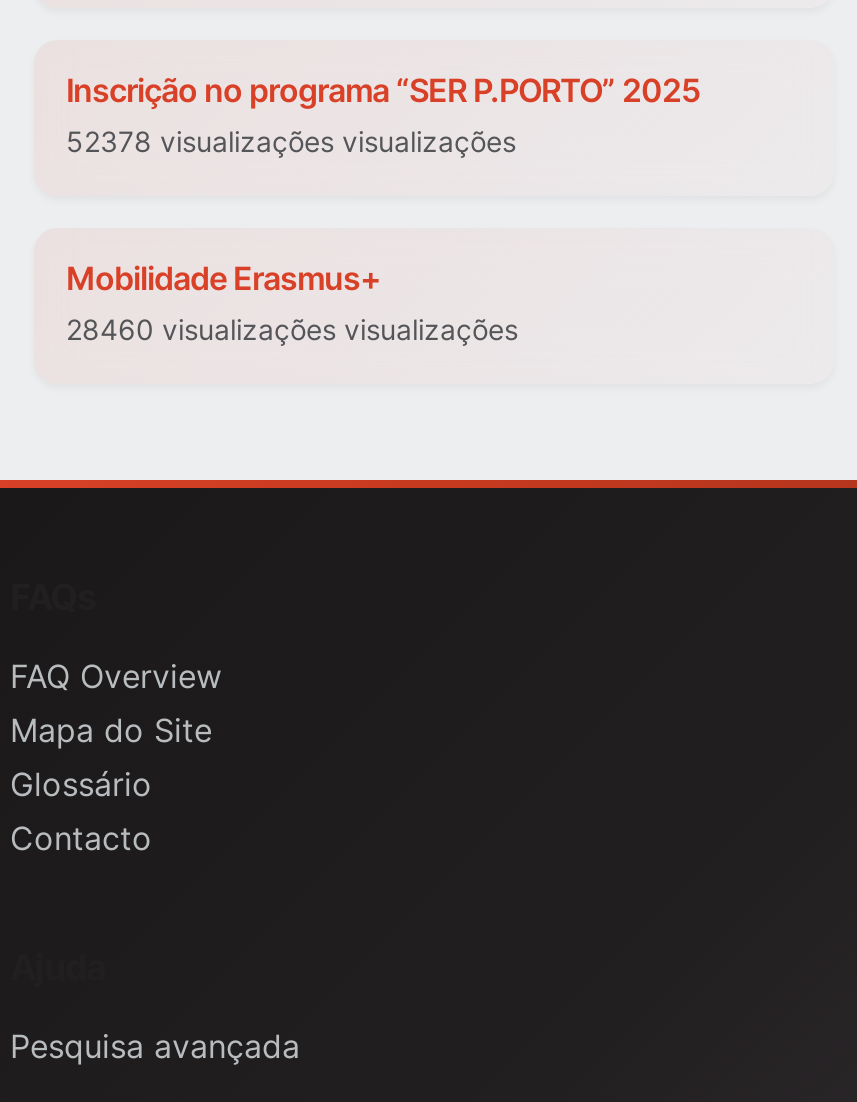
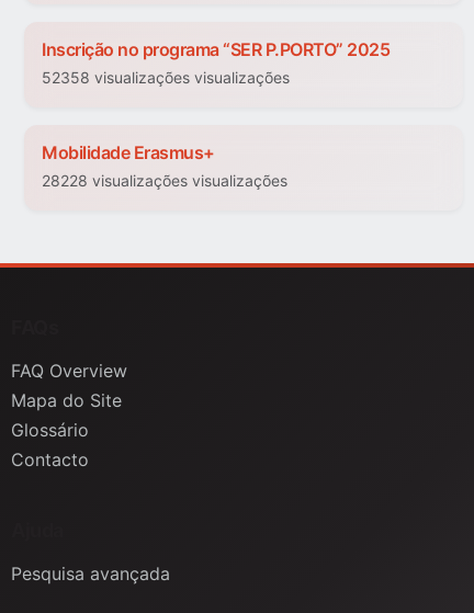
- 52378 visualizações visualizações
+ 52358 visualizações visualizações

- 28460 visualizações visualizações
+ 28228 visualizações visualizações
